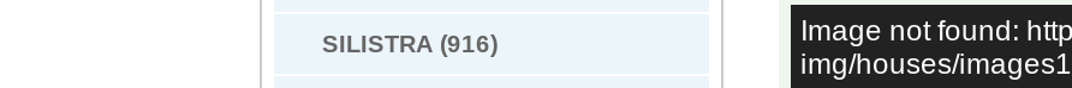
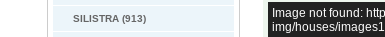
- SILISTRA (916)
+ SILISTRA (913)
